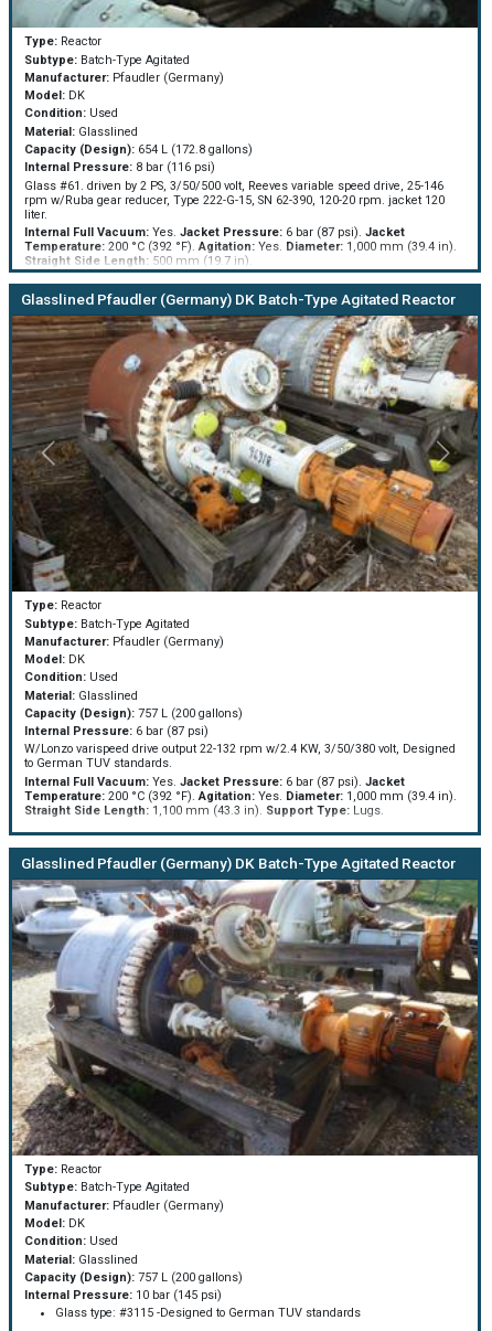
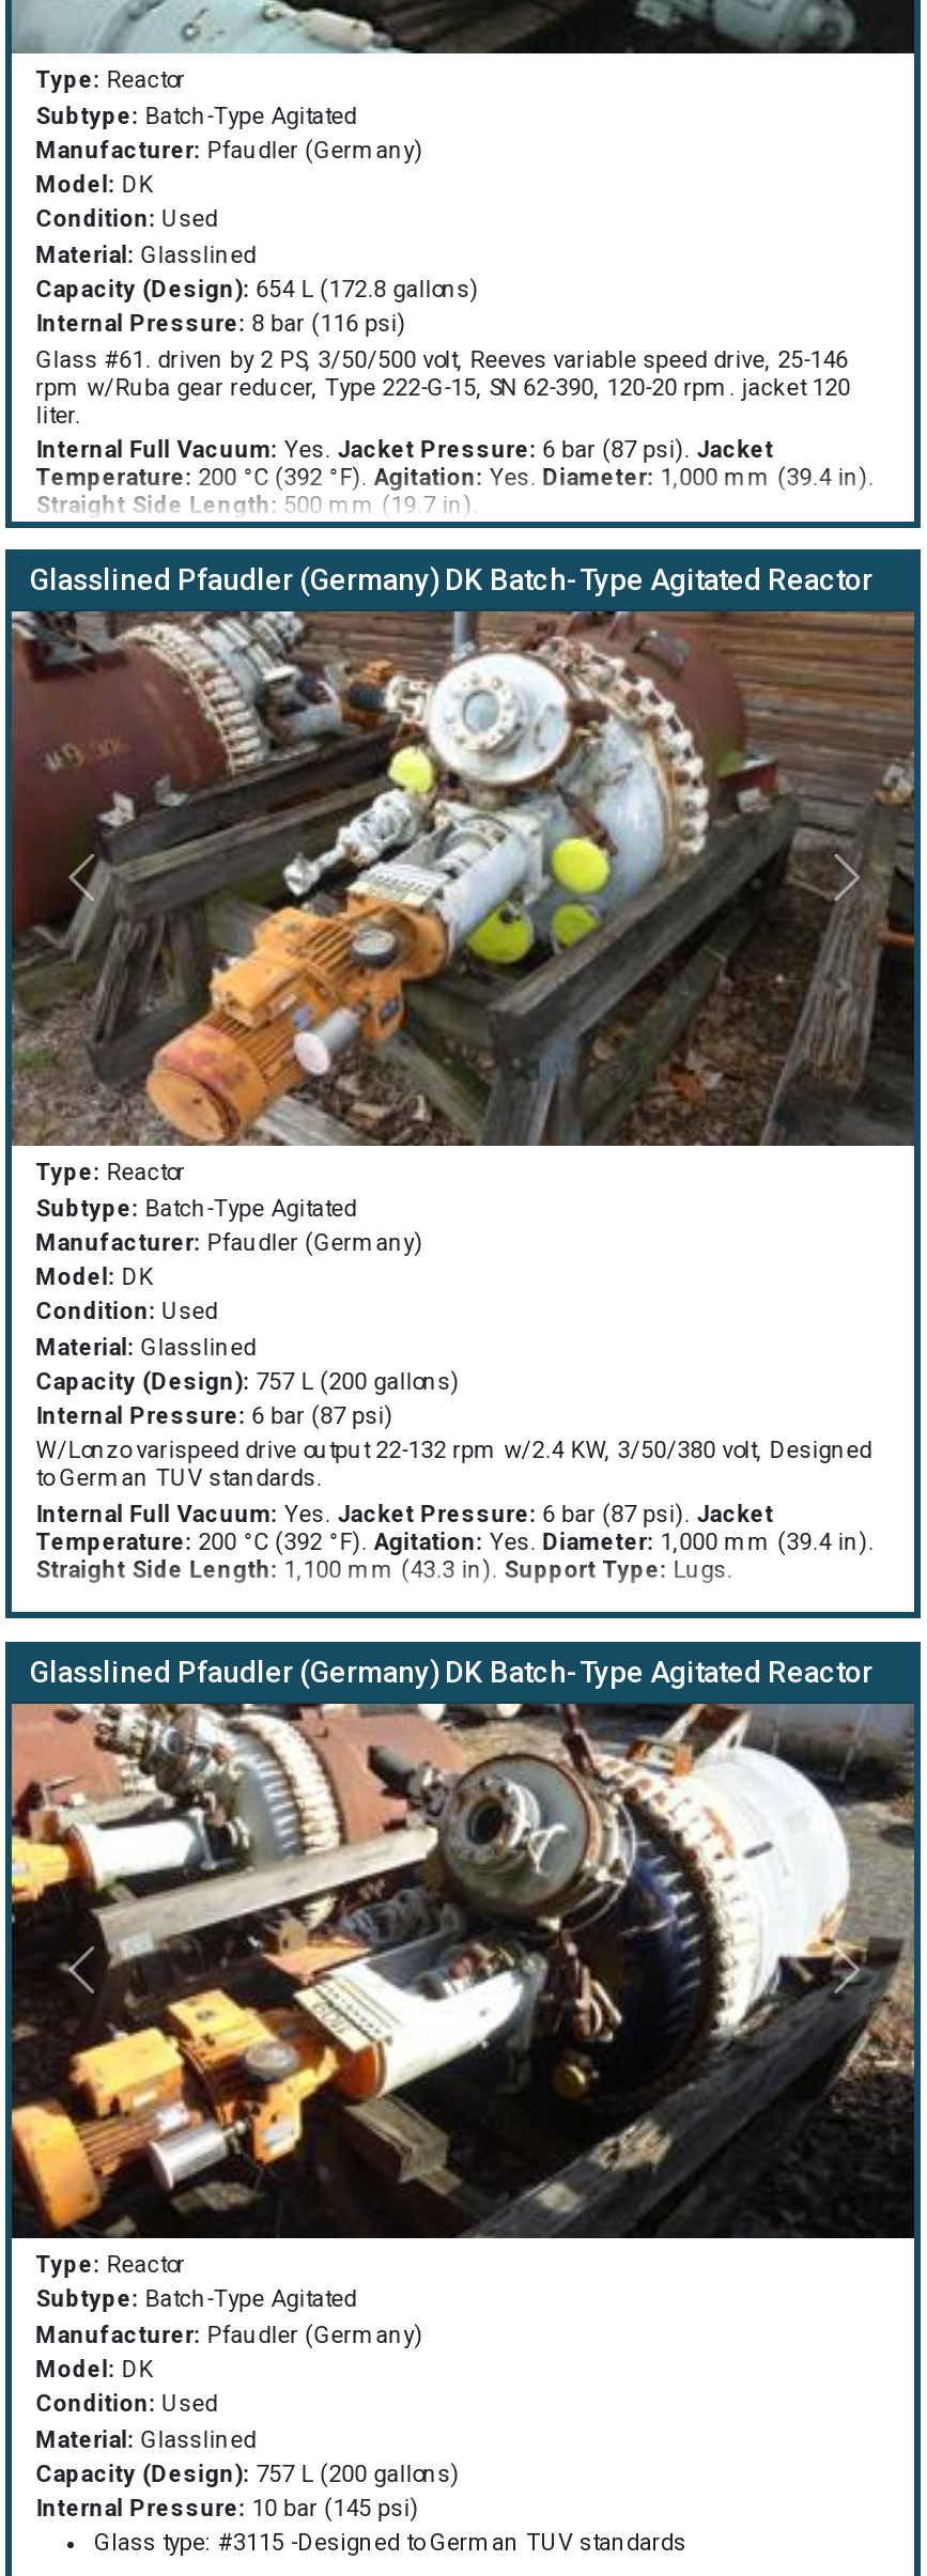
- [image]
+ [image]

- [image]
+ [image]
